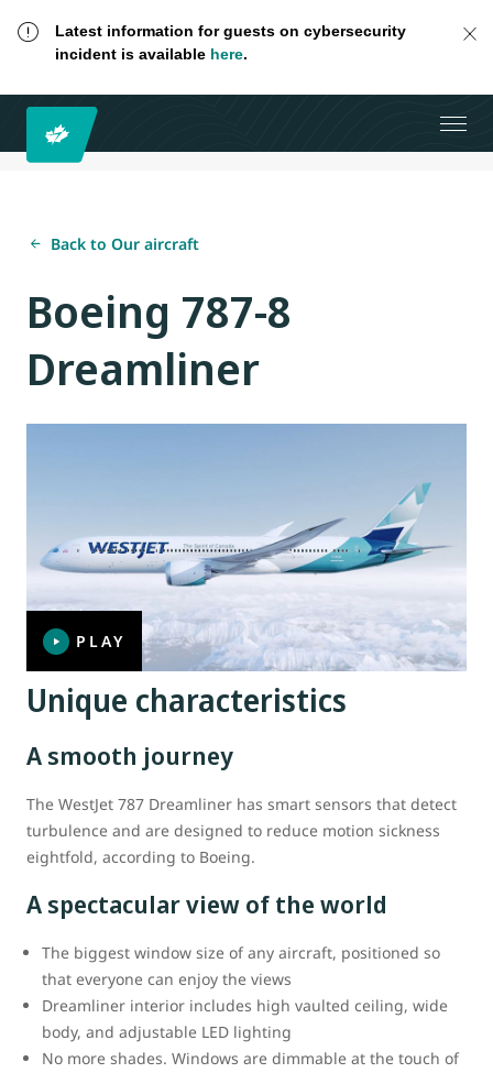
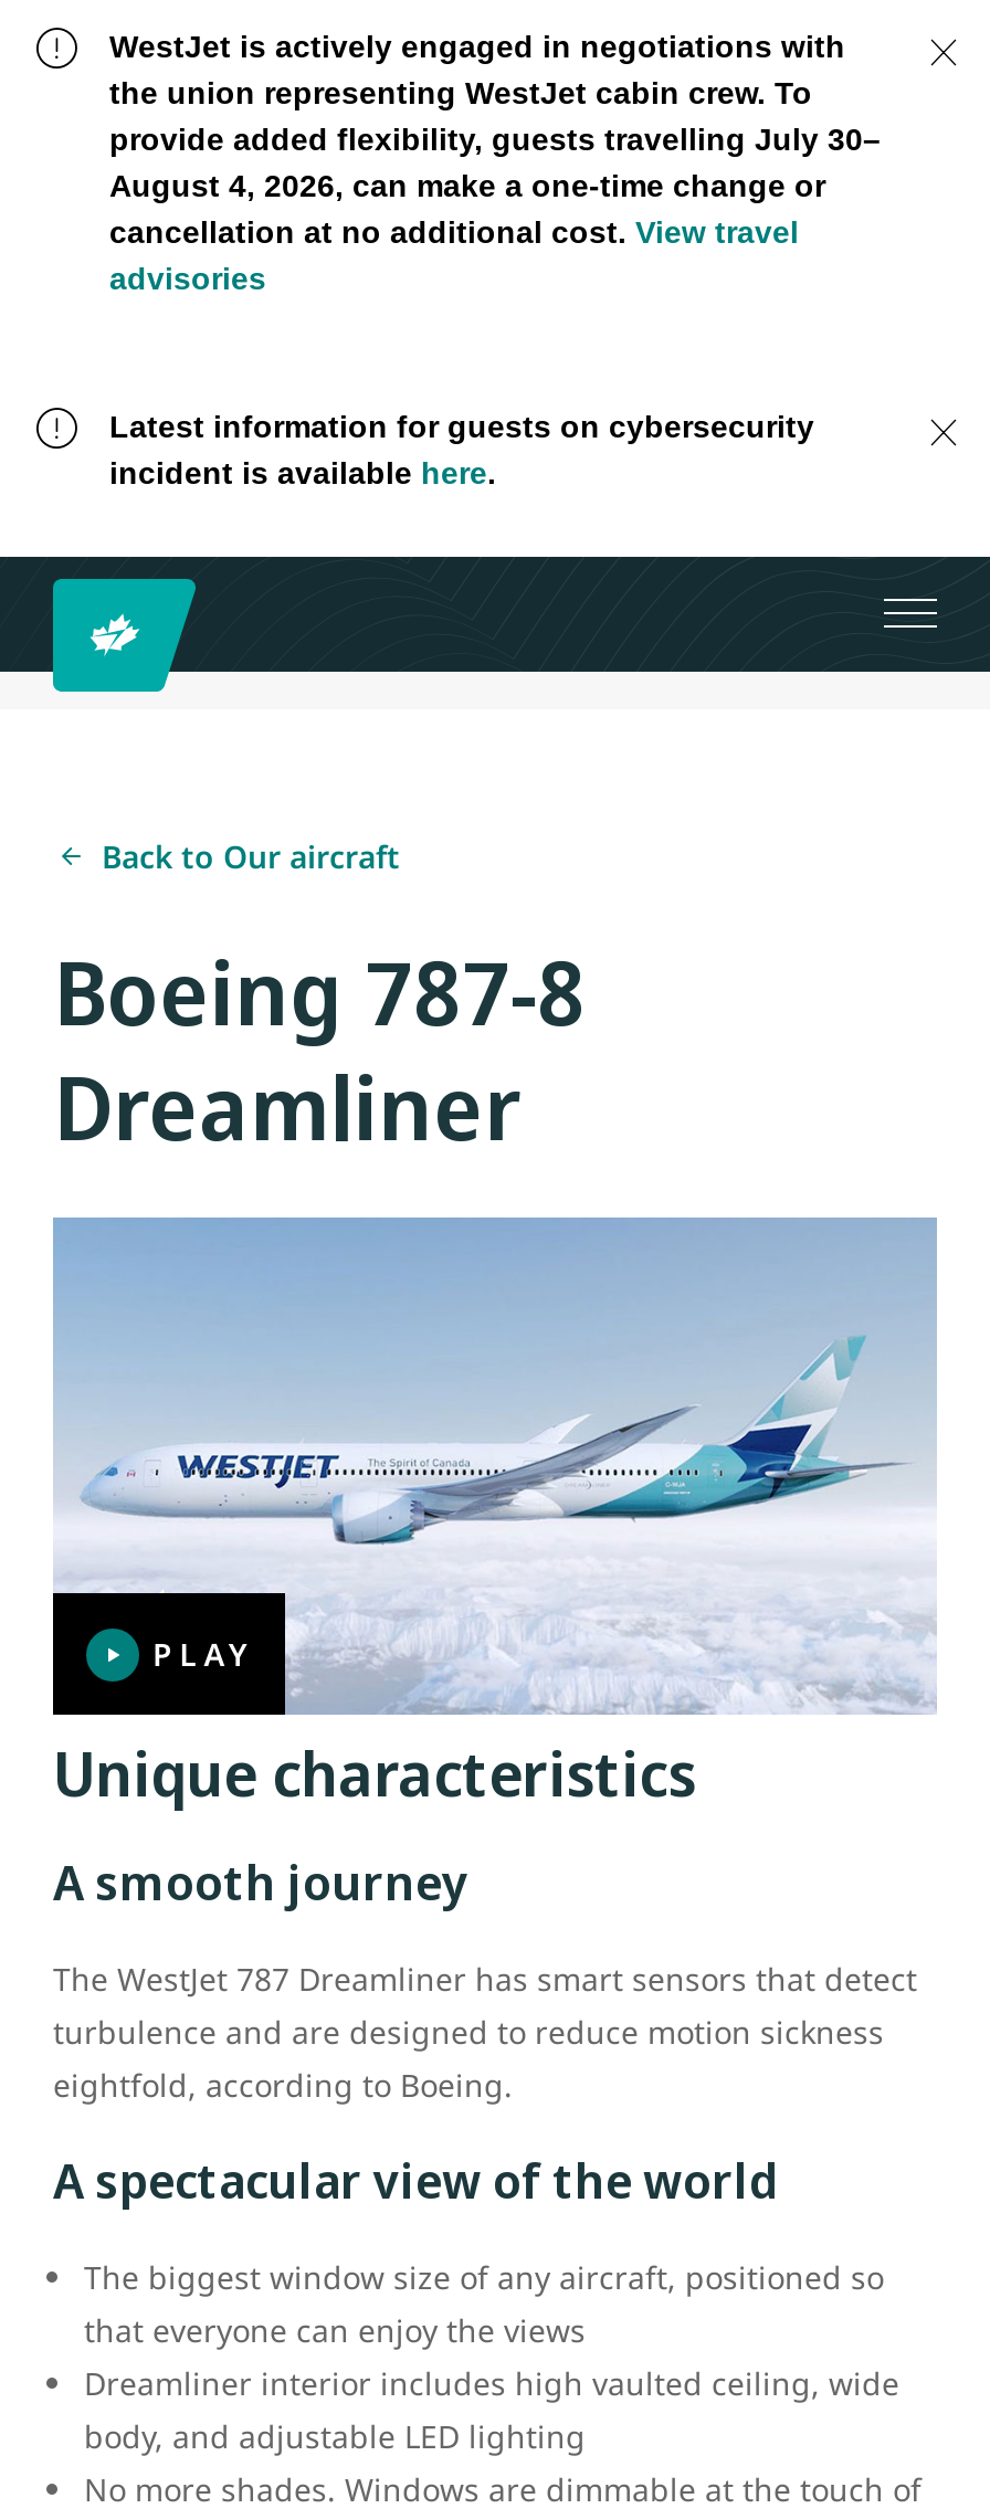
+ WestJet is actively engaged in negotiations with
+ the union representing WestJet cabin crew. To
+ provide added flexibility, guests travelling July 30–
+ August 4, 2026, can make a one-time change or
+ cancellation at no additional cost. View travel
+ advisories
